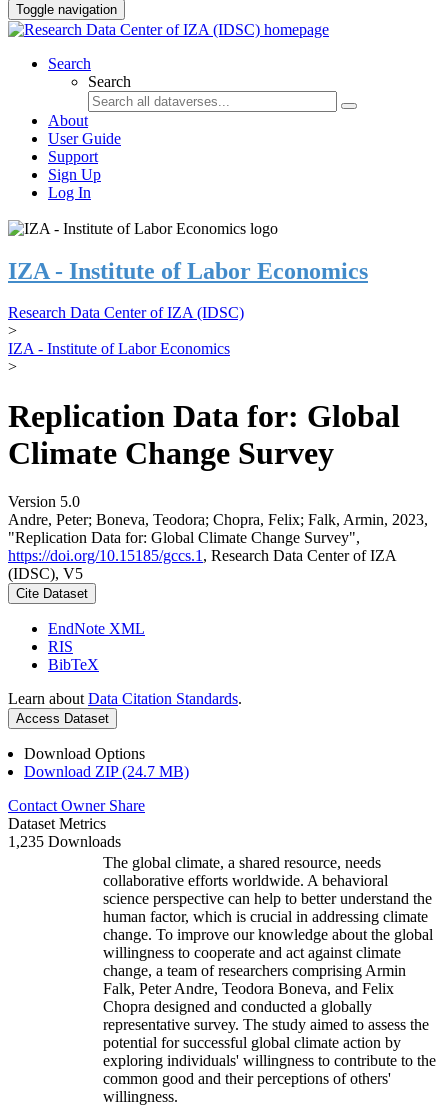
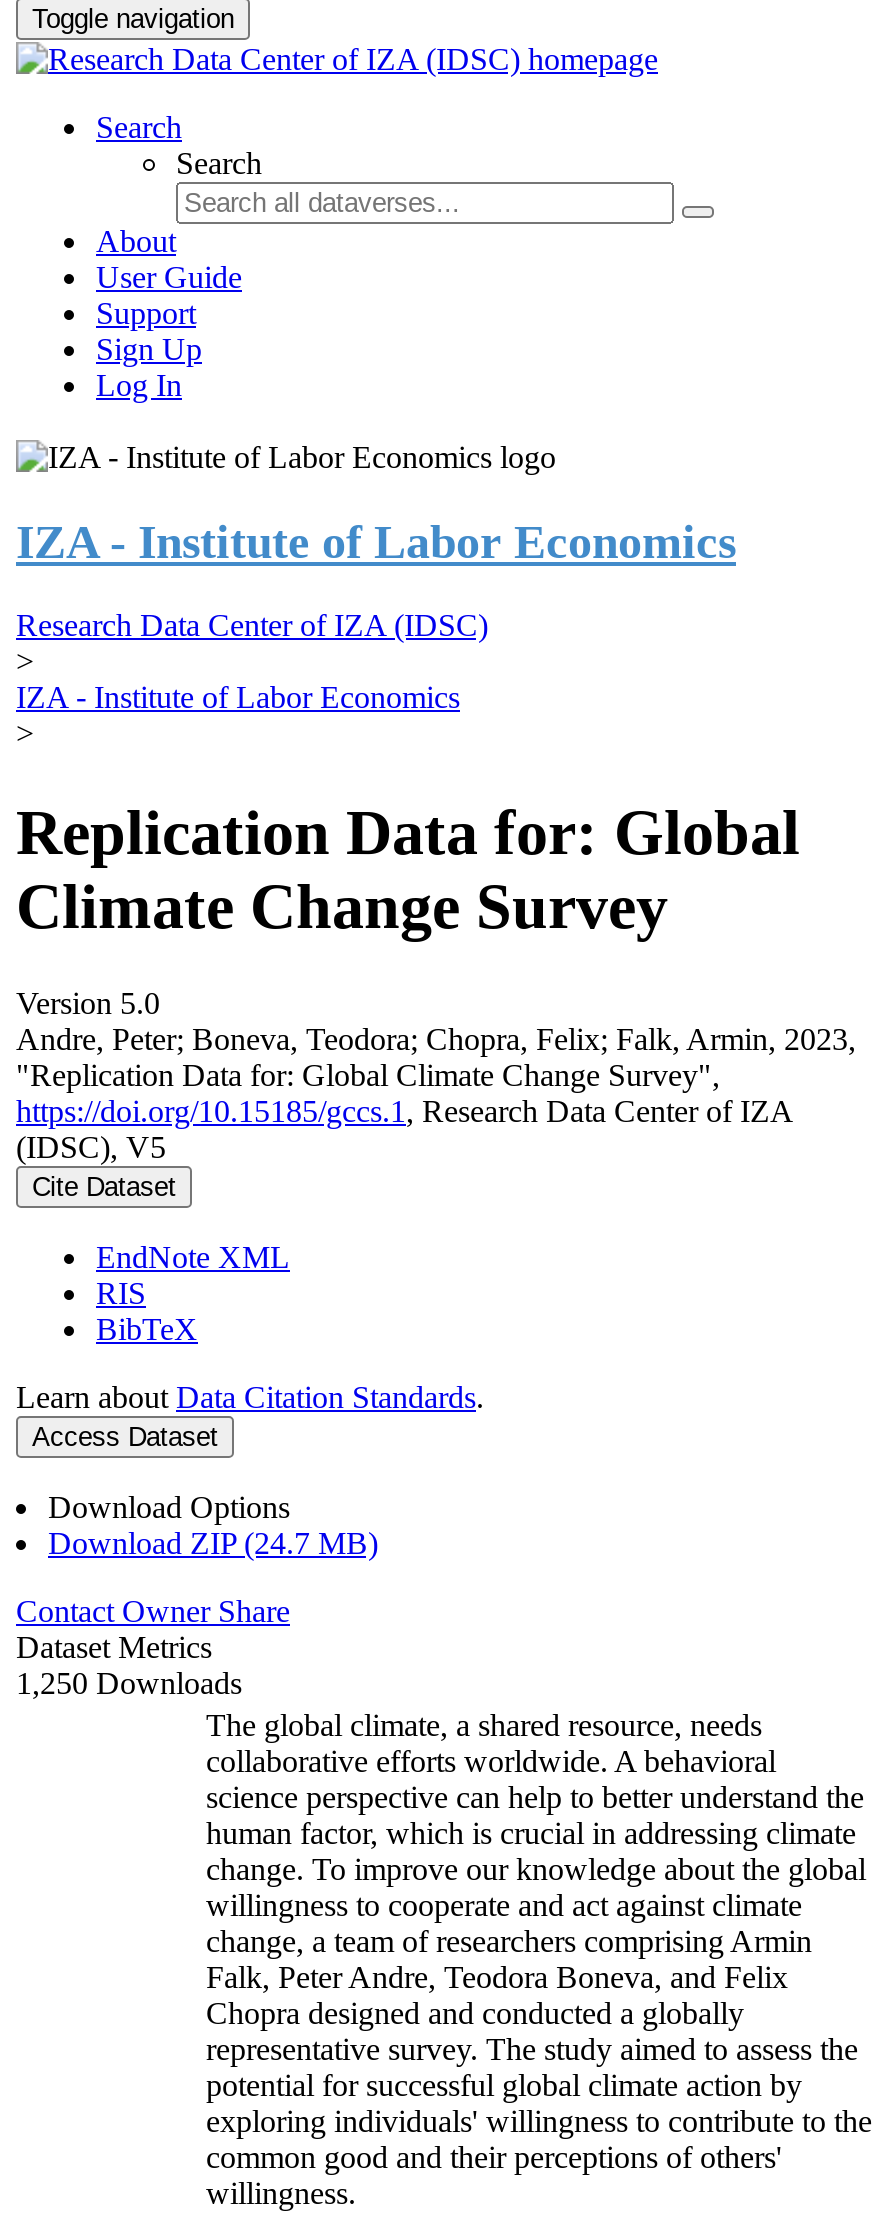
- 1,235 Downloads
+ 1,250 Downloads
